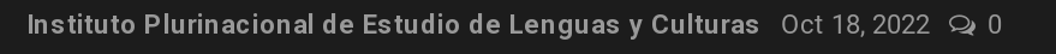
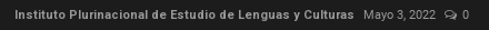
- Instituto Plurinacional de Estudio de Lenguas y Culturas Oct 18, 2022 0
+ Instituto Plurinacional de Estudio de Lenguas y Culturas Mayo 3, 2022 0
